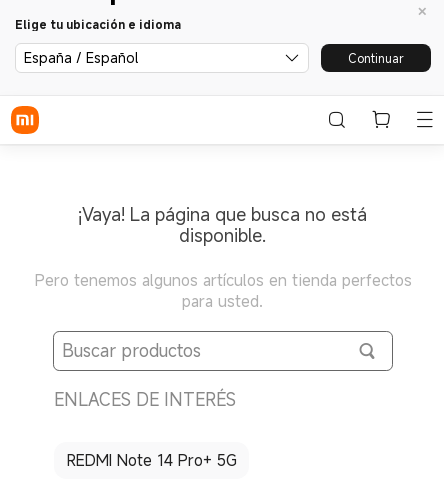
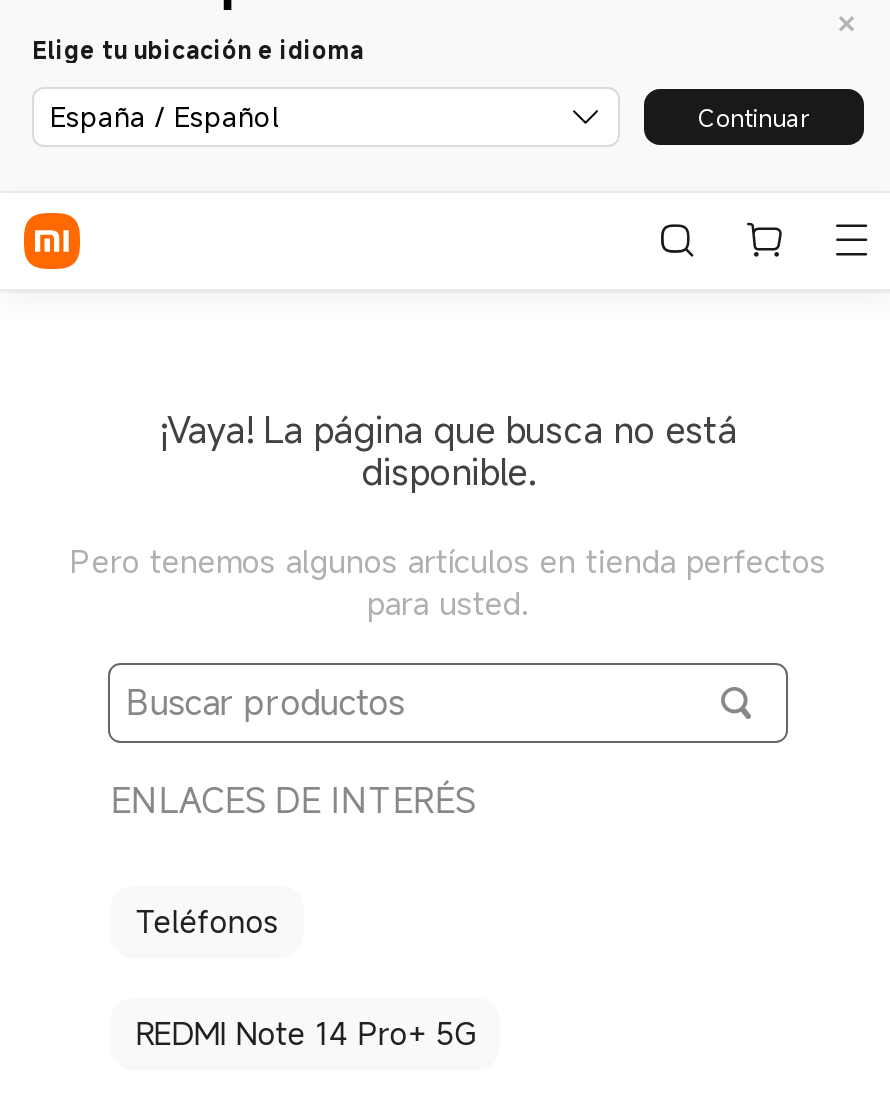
+ Teléfonos
